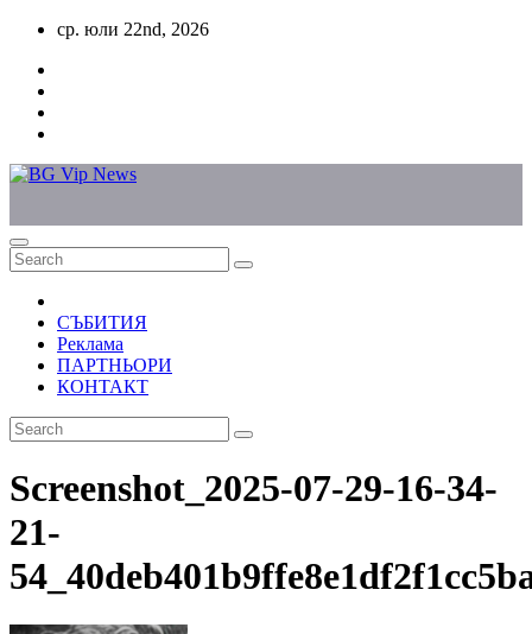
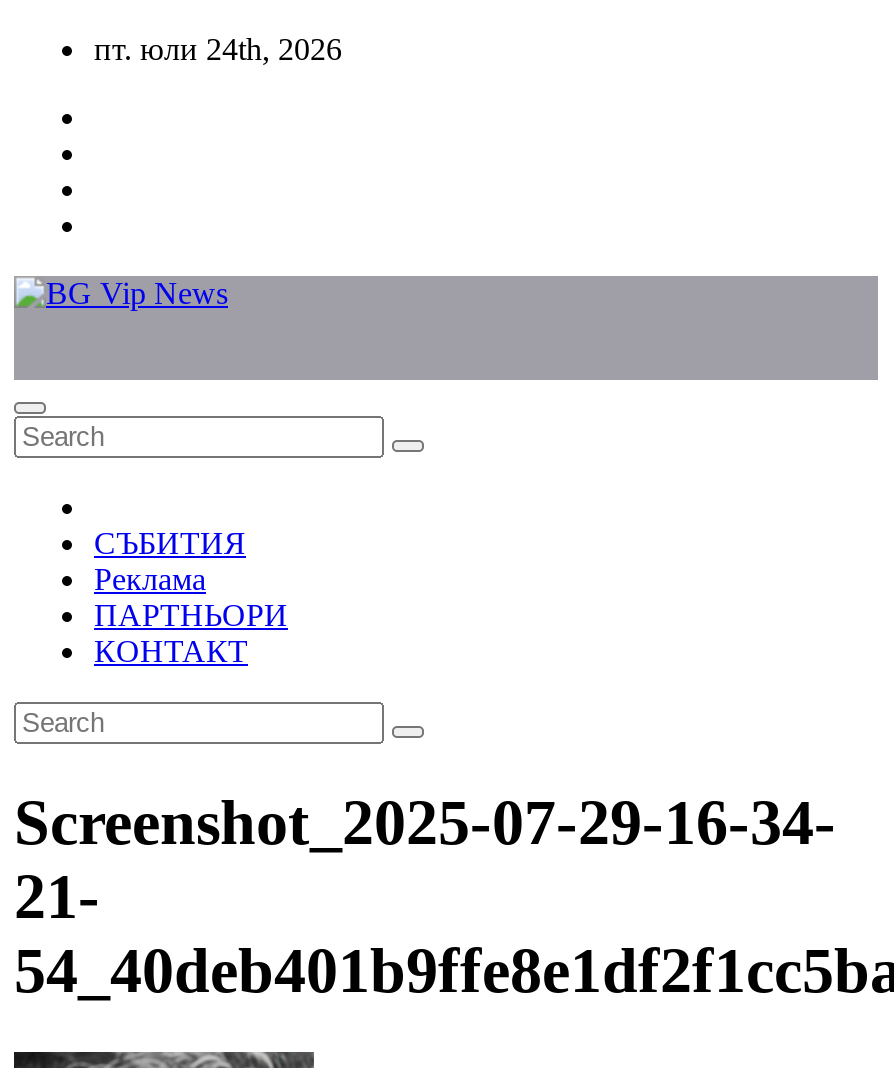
- ср. юли 22nd, 2026
+ пт. юли 24th, 2026
